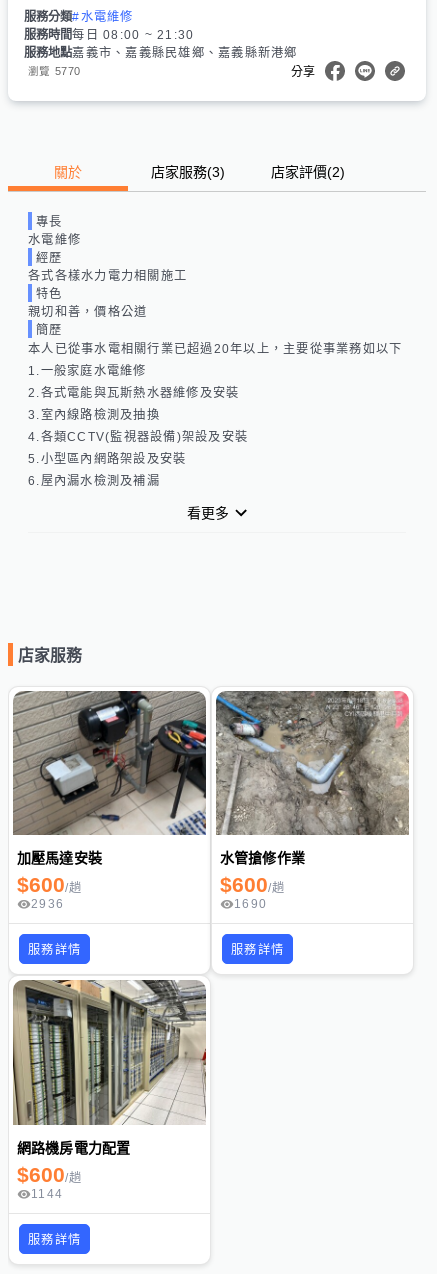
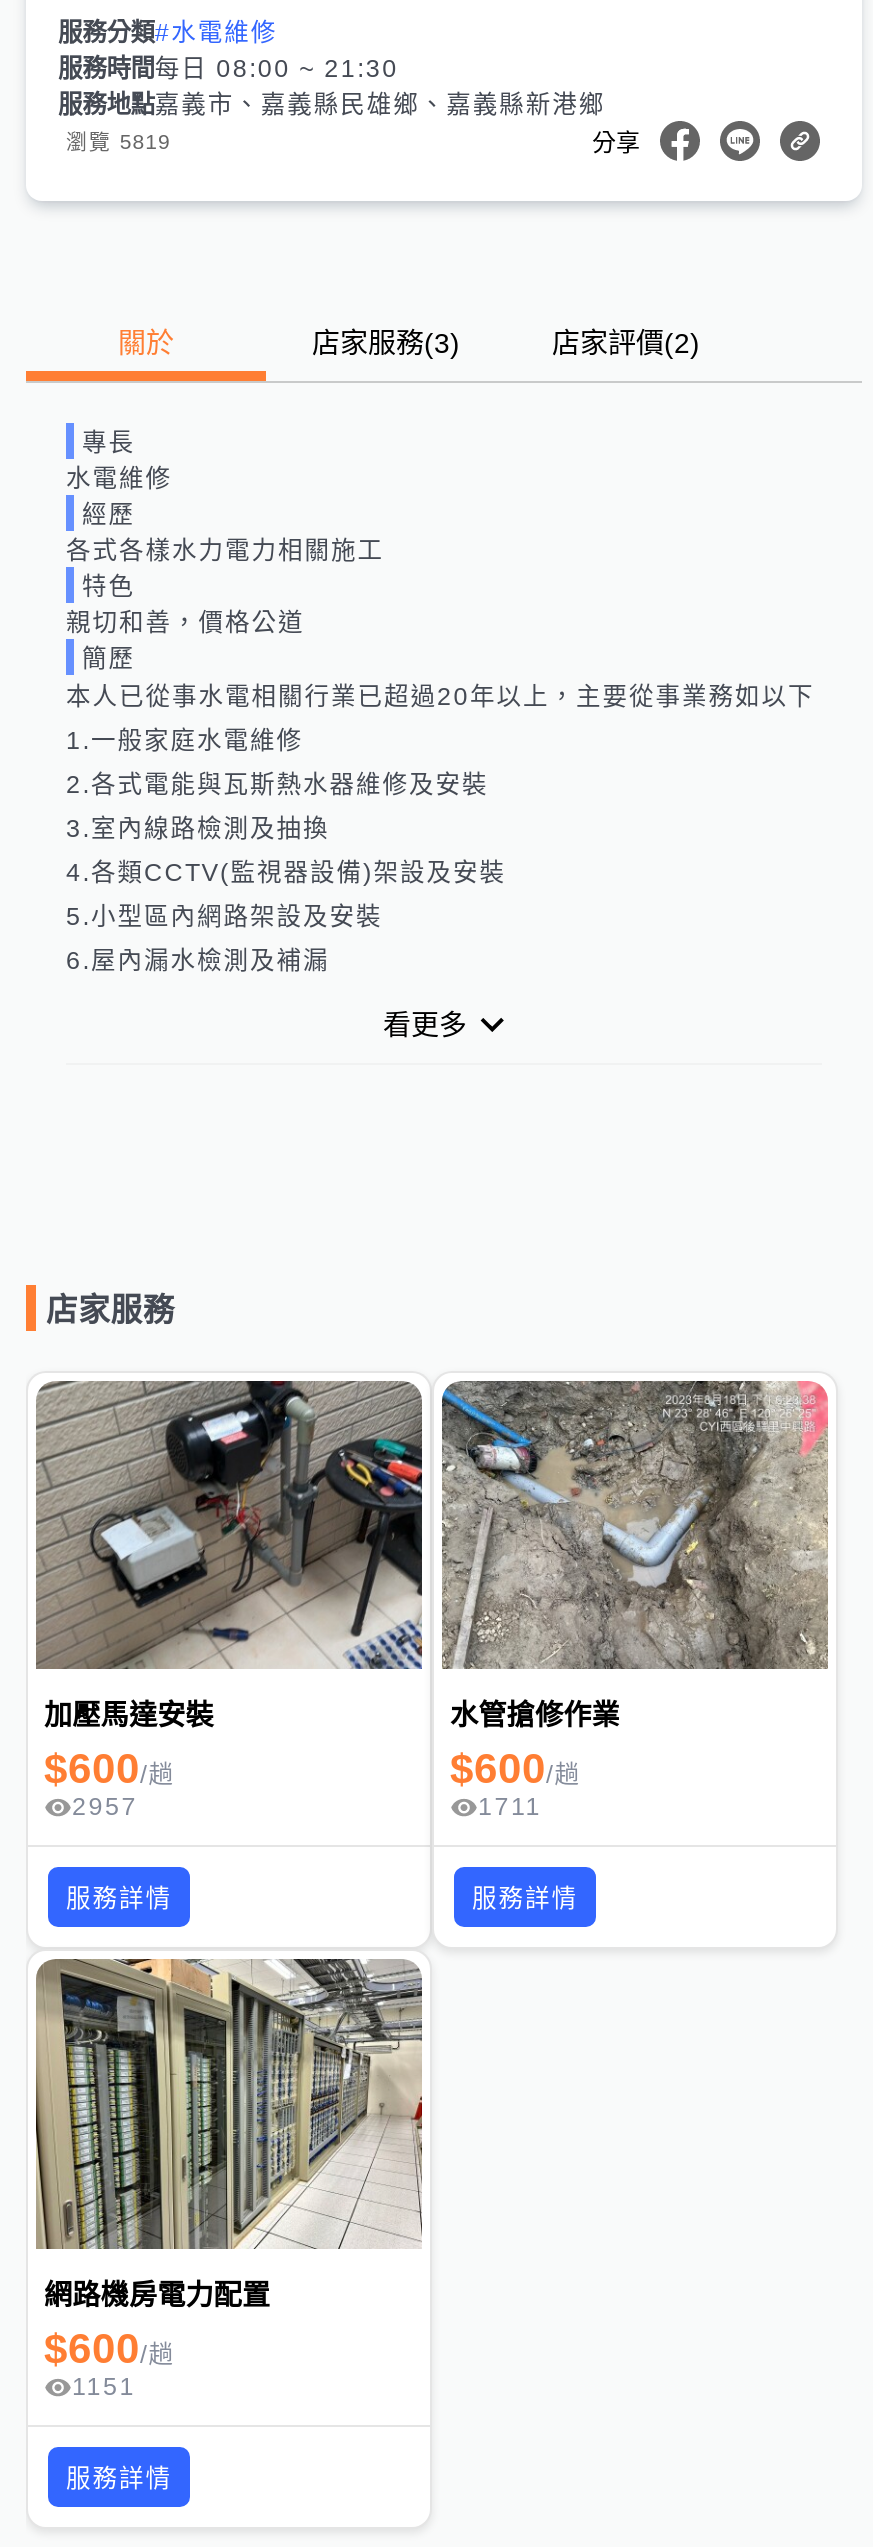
- 瀏覽 5770
+ 瀏覽 5819

- 2936
+ 2957

- 1690
+ 1711

- 1144
+ 1151
